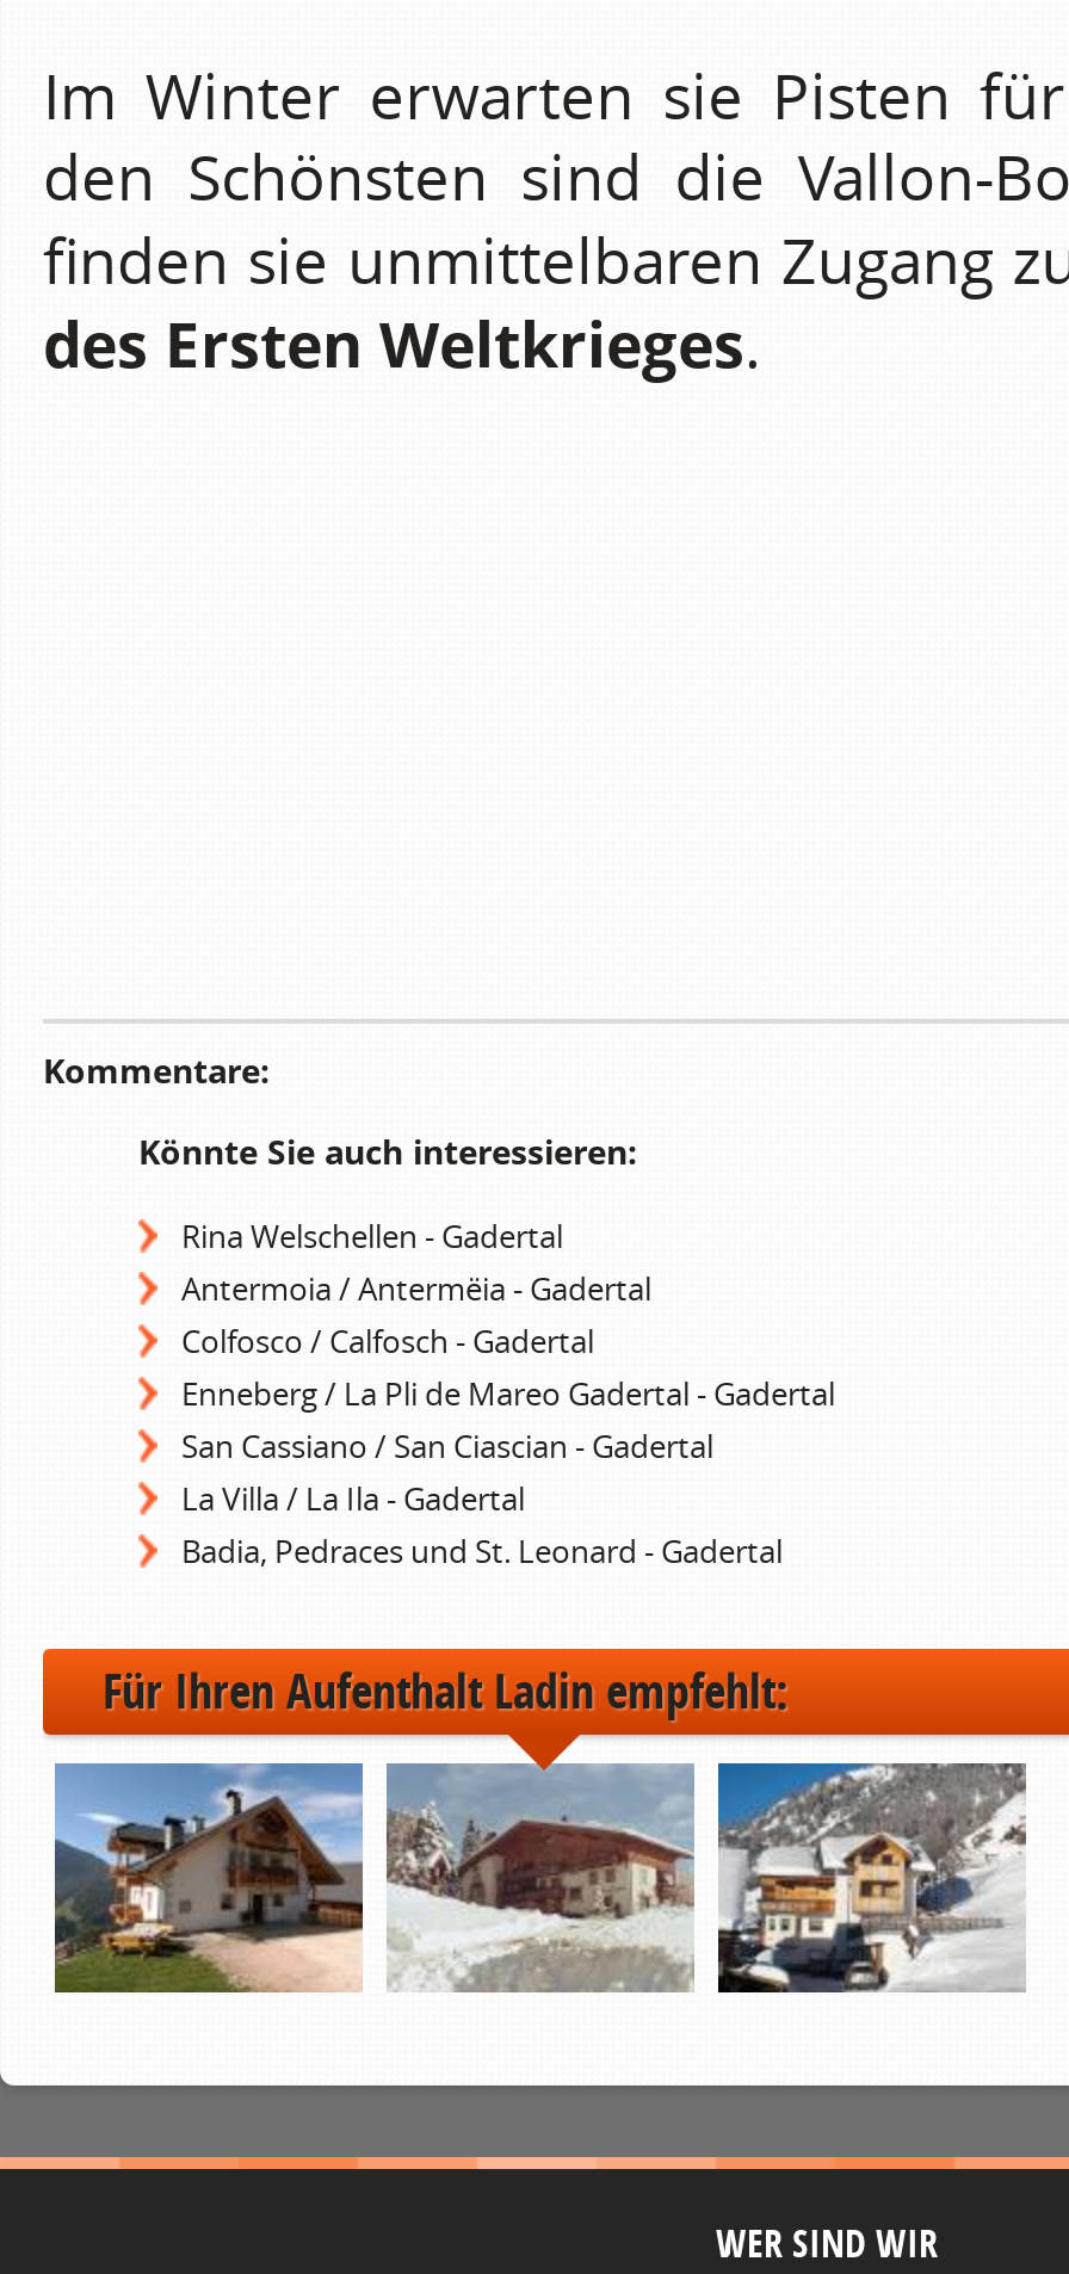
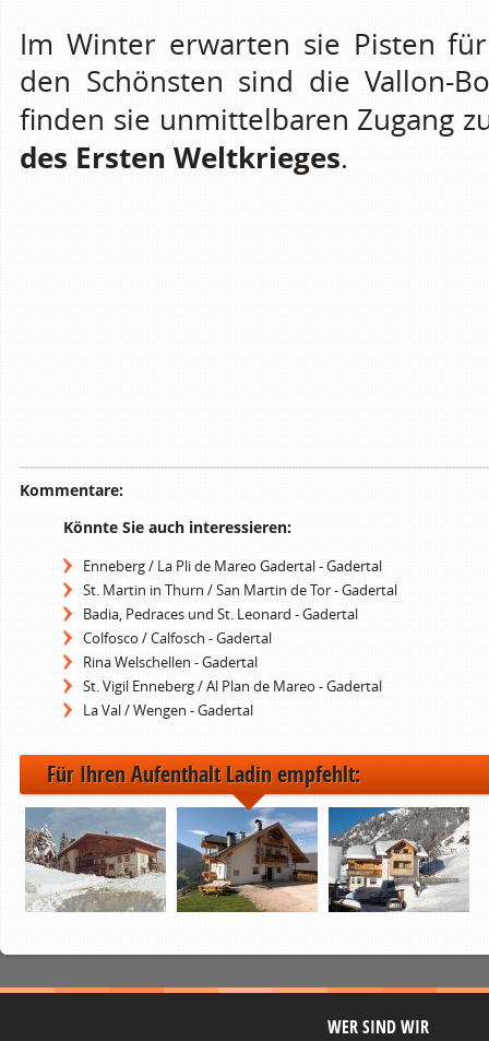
moved down: Colfosco / Calfosch - Gadertal | Rina Welschellen - Gadertal

- Antermoia / Antermëia - Gadertal

moved up: Enneberg / La Pli de Mareo Gadertal - Gadertal

- San Cassiano / San Ciascian - Gadertal
- La Villa / La Ila - Gadertal
+ St. Martin in Thurn / San Martin de Tor - Gadertal

moved up: Badia, Pedraces und St. Leonard - Gadertal

+ St. Vigil Enneberg / Al Plan de Mareo - Gadertal
+ La Val / Wengen - Gadertal

- [image]
+ [image]

- [image]
+ [image]
